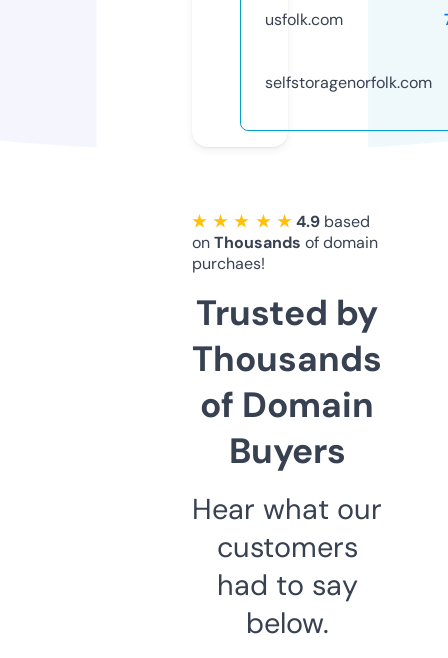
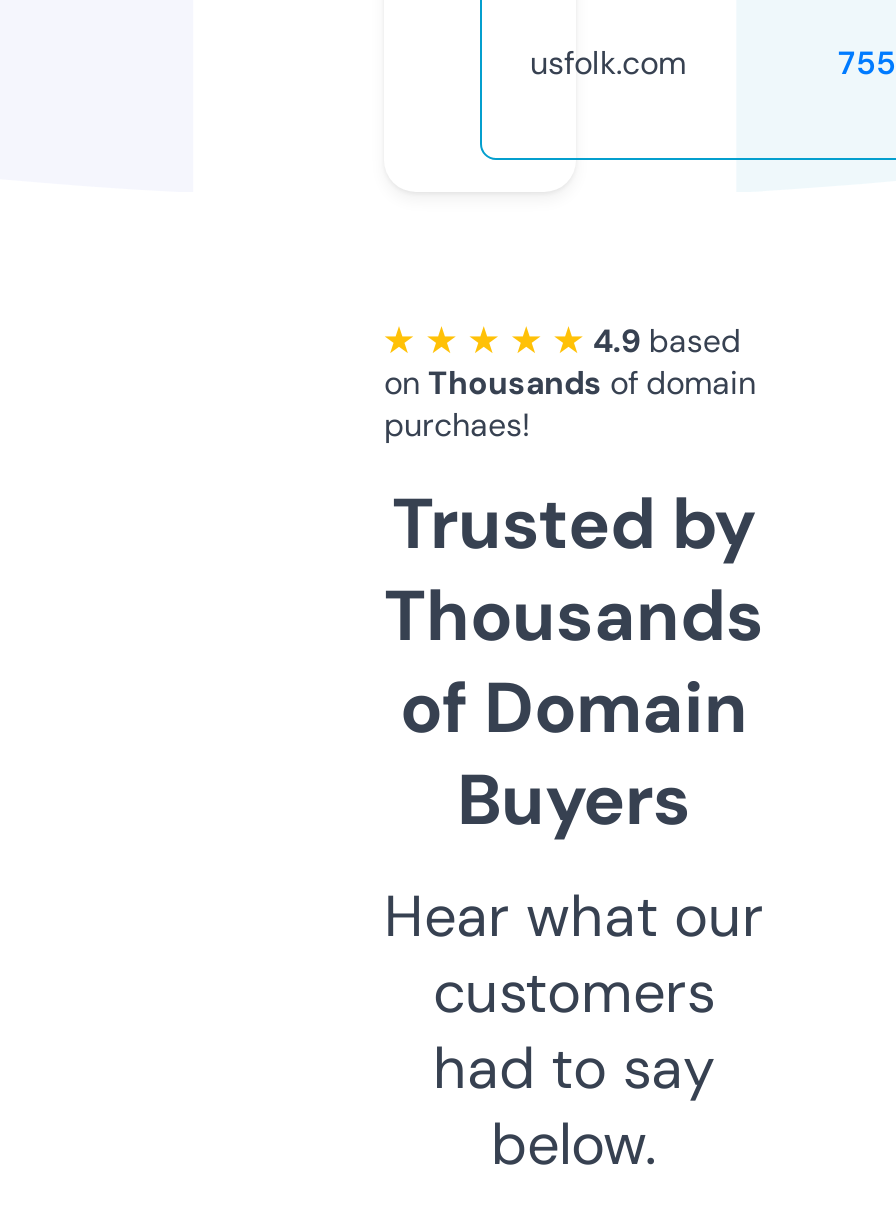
- selfstoragenorfolk.com
